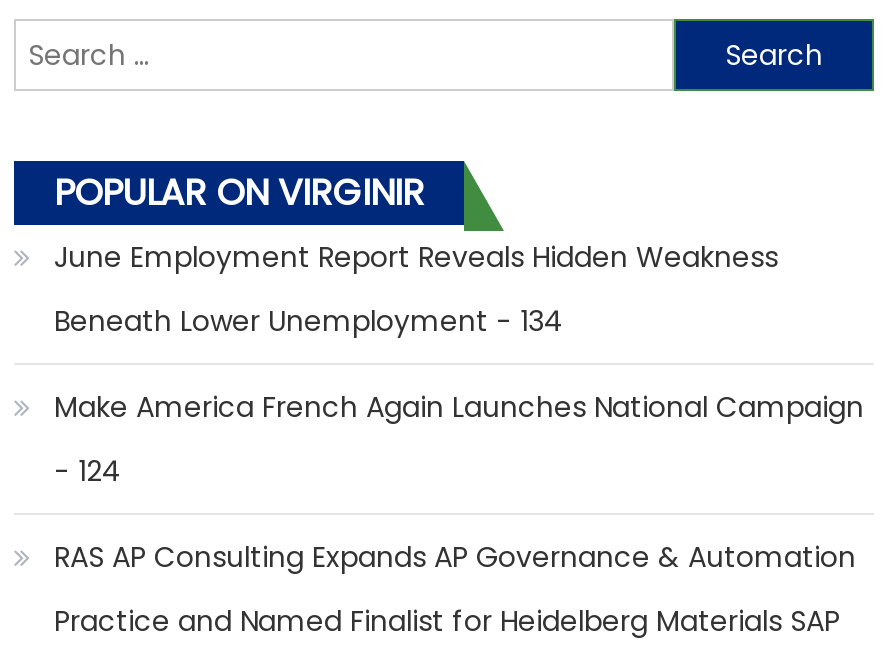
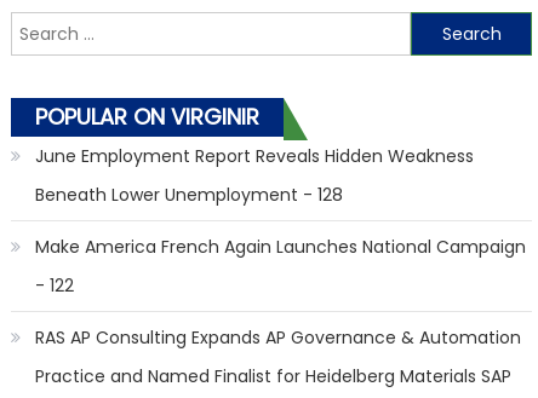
- Beneath Lower Unemployment - 134
+ Beneath Lower Unemployment - 128

- - 124
+ - 122
